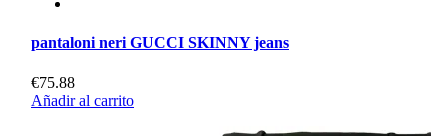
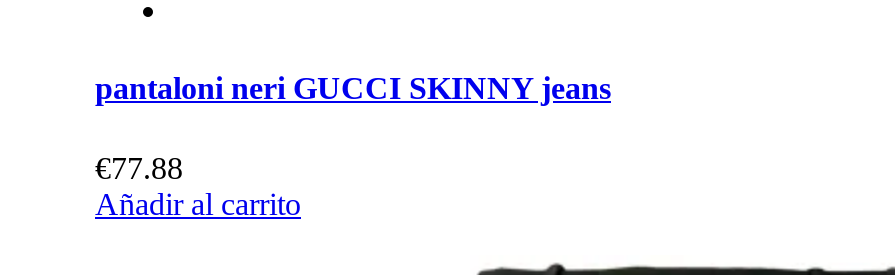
- €75.88
+ €77.88
